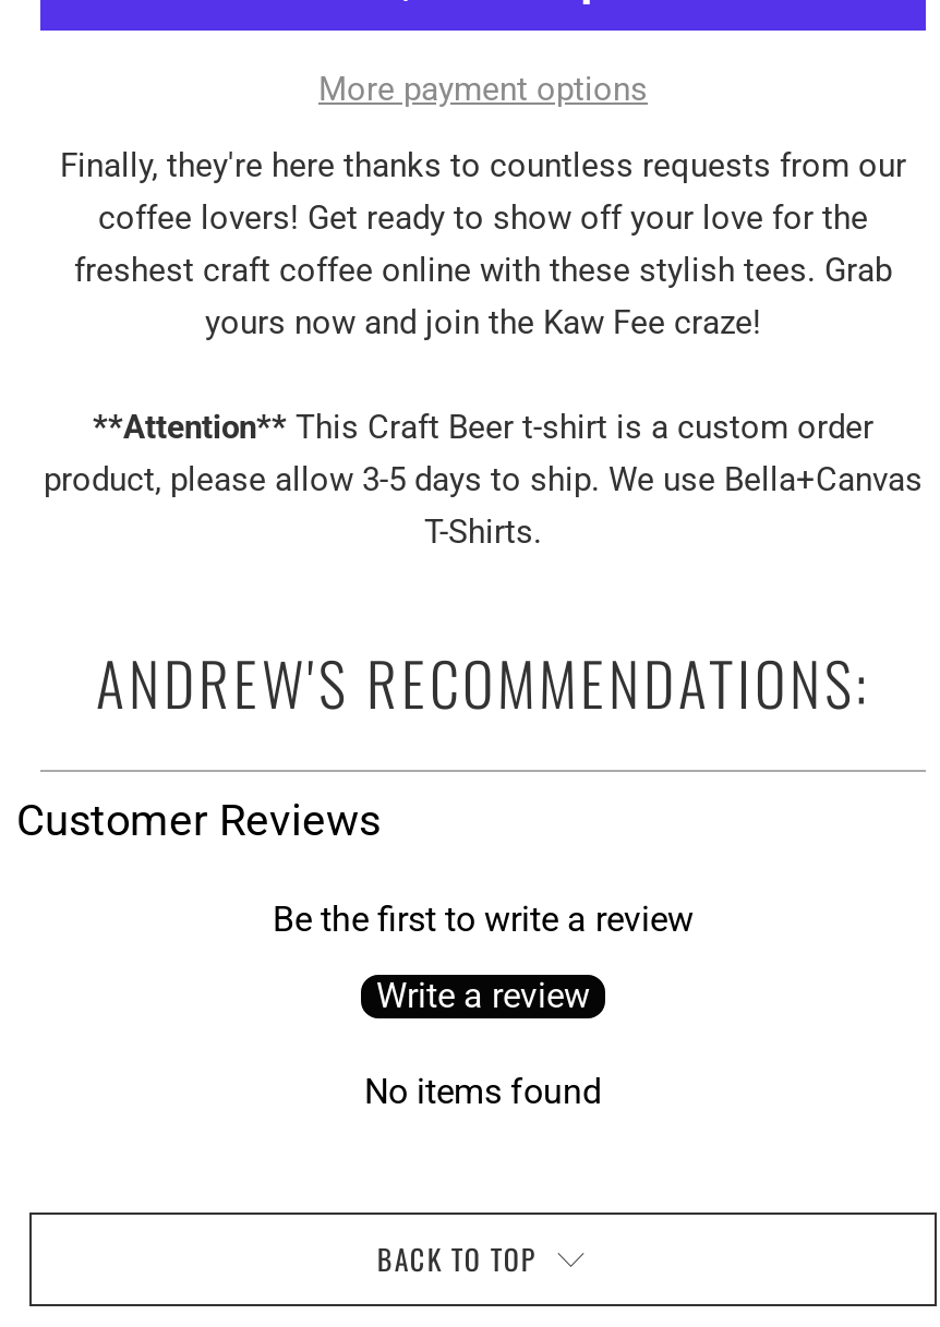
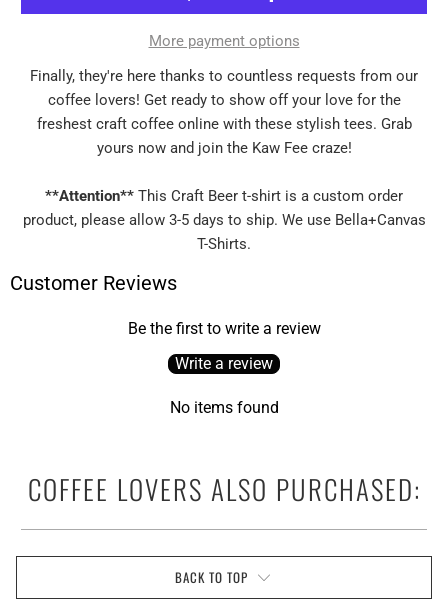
- ANDREW'S RECOMMENDATIONS:

moved up: Customer Reviews | Be the first to write a review | Write a review | No items found

+ COFFEE LOVERS ALSO PURCHASED:
